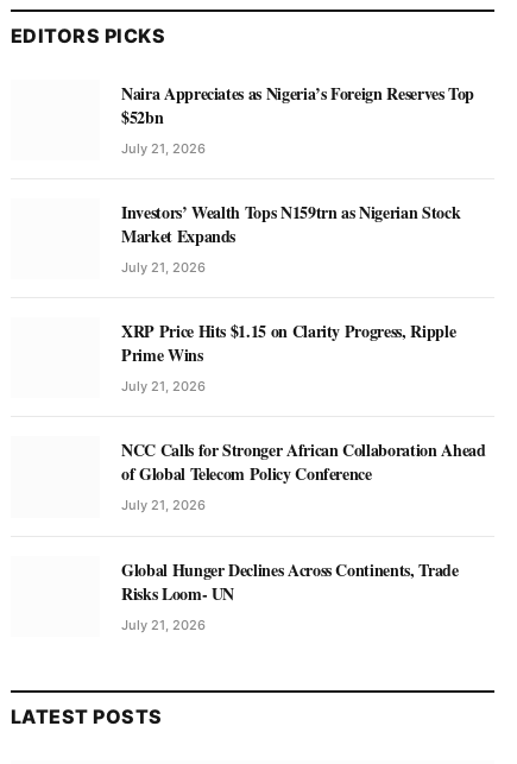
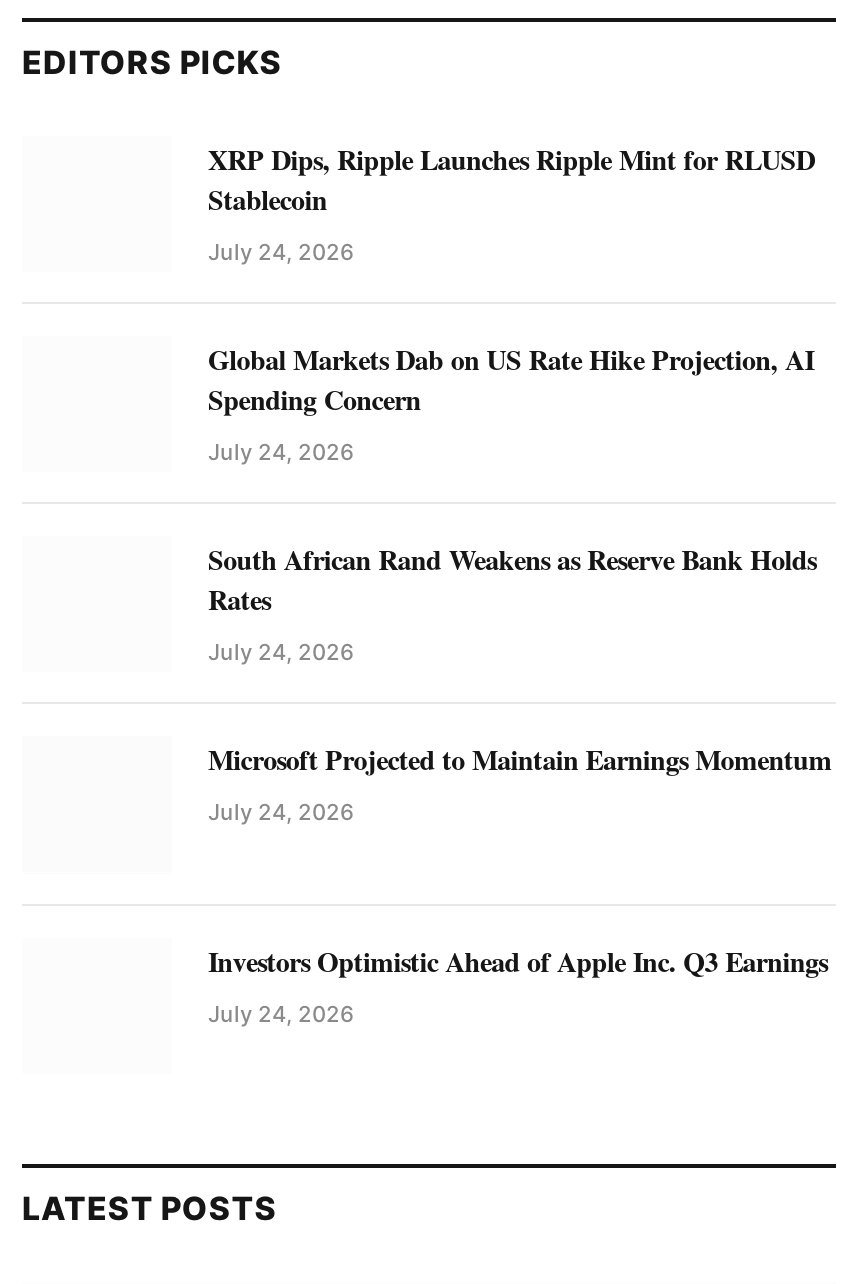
- Naira Appreciates as Nigeria’s Foreign Reserves Top
- $52bn
- July 21, 2026
+ XRP Dips, Ripple Launches Ripple Mint for RLUSD
+ Stablecoin
+ July 24, 2026

- Investors’ Wealth Tops N159trn as Nigerian Stock
- Market Expands
- July 21, 2026
+ Global Markets Dab on US Rate Hike Projection, AI
+ Spending Concern
+ July 24, 2026

- XRP Price Hits $1.15 on Clarity Progress, Ripple
- Prime Wins
- July 21, 2026
+ South African Rand Weakens as Reserve Bank Holds
+ Rates
+ July 24, 2026

- NCC Calls for Stronger African Collaboration Ahead
- of Global Telecom Policy Conference
- July 21, 2026
+ Microsoft Projected to Maintain Earnings Momentum
+ July 24, 2026

- Global Hunger Declines Across Continents, Trade
- Risks Loom- UN
- July 21, 2026
+ Investors Optimistic Ahead of Apple Inc. Q3 Earnings
+ July 24, 2026
